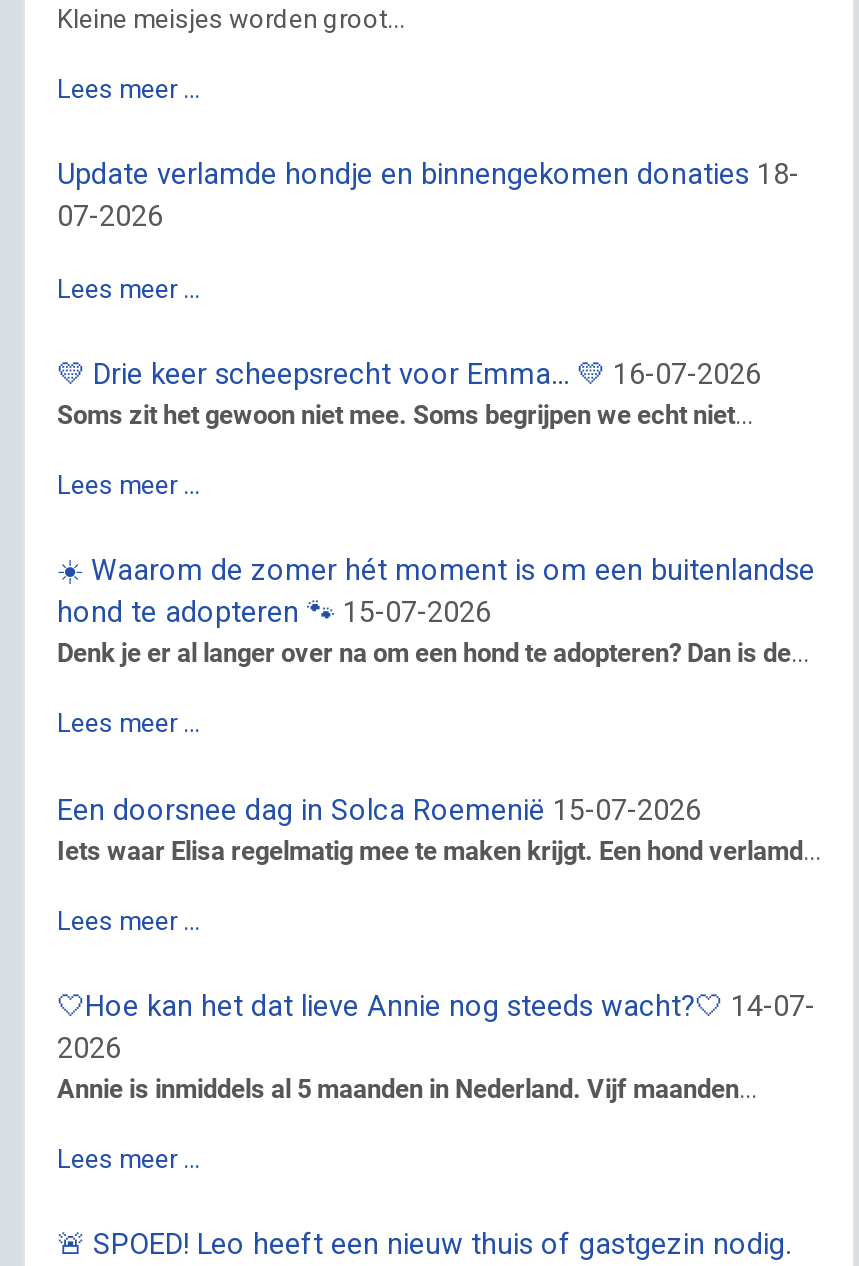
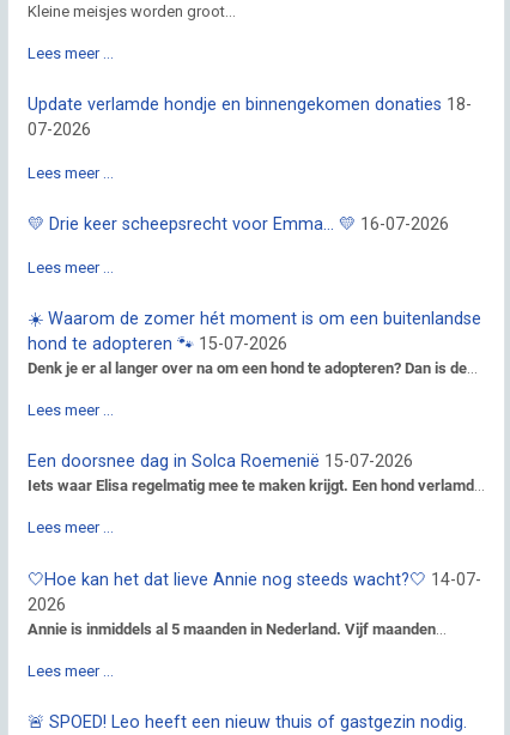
- Soms zit het gewoon niet mee. Soms begrijpen we echt niet...
